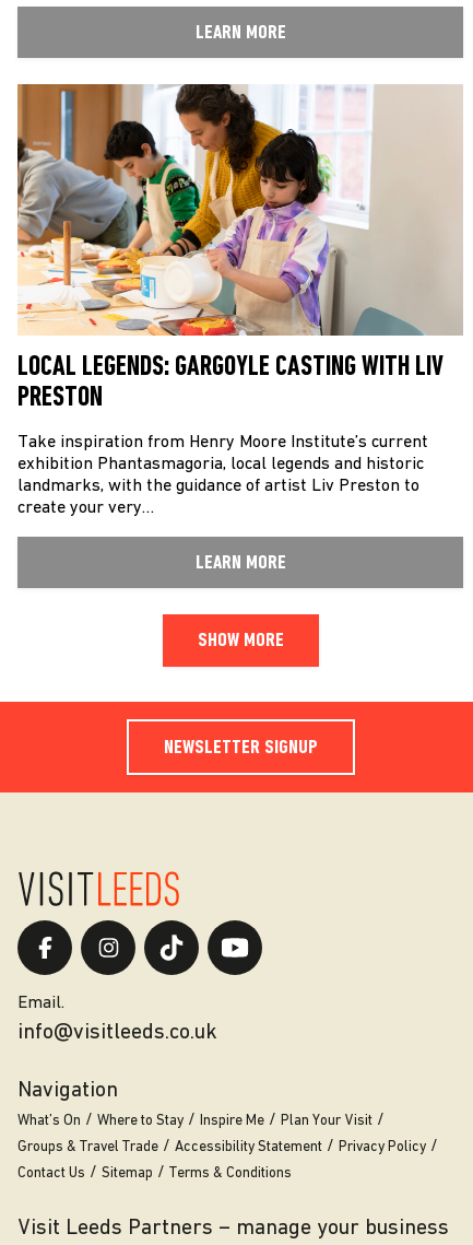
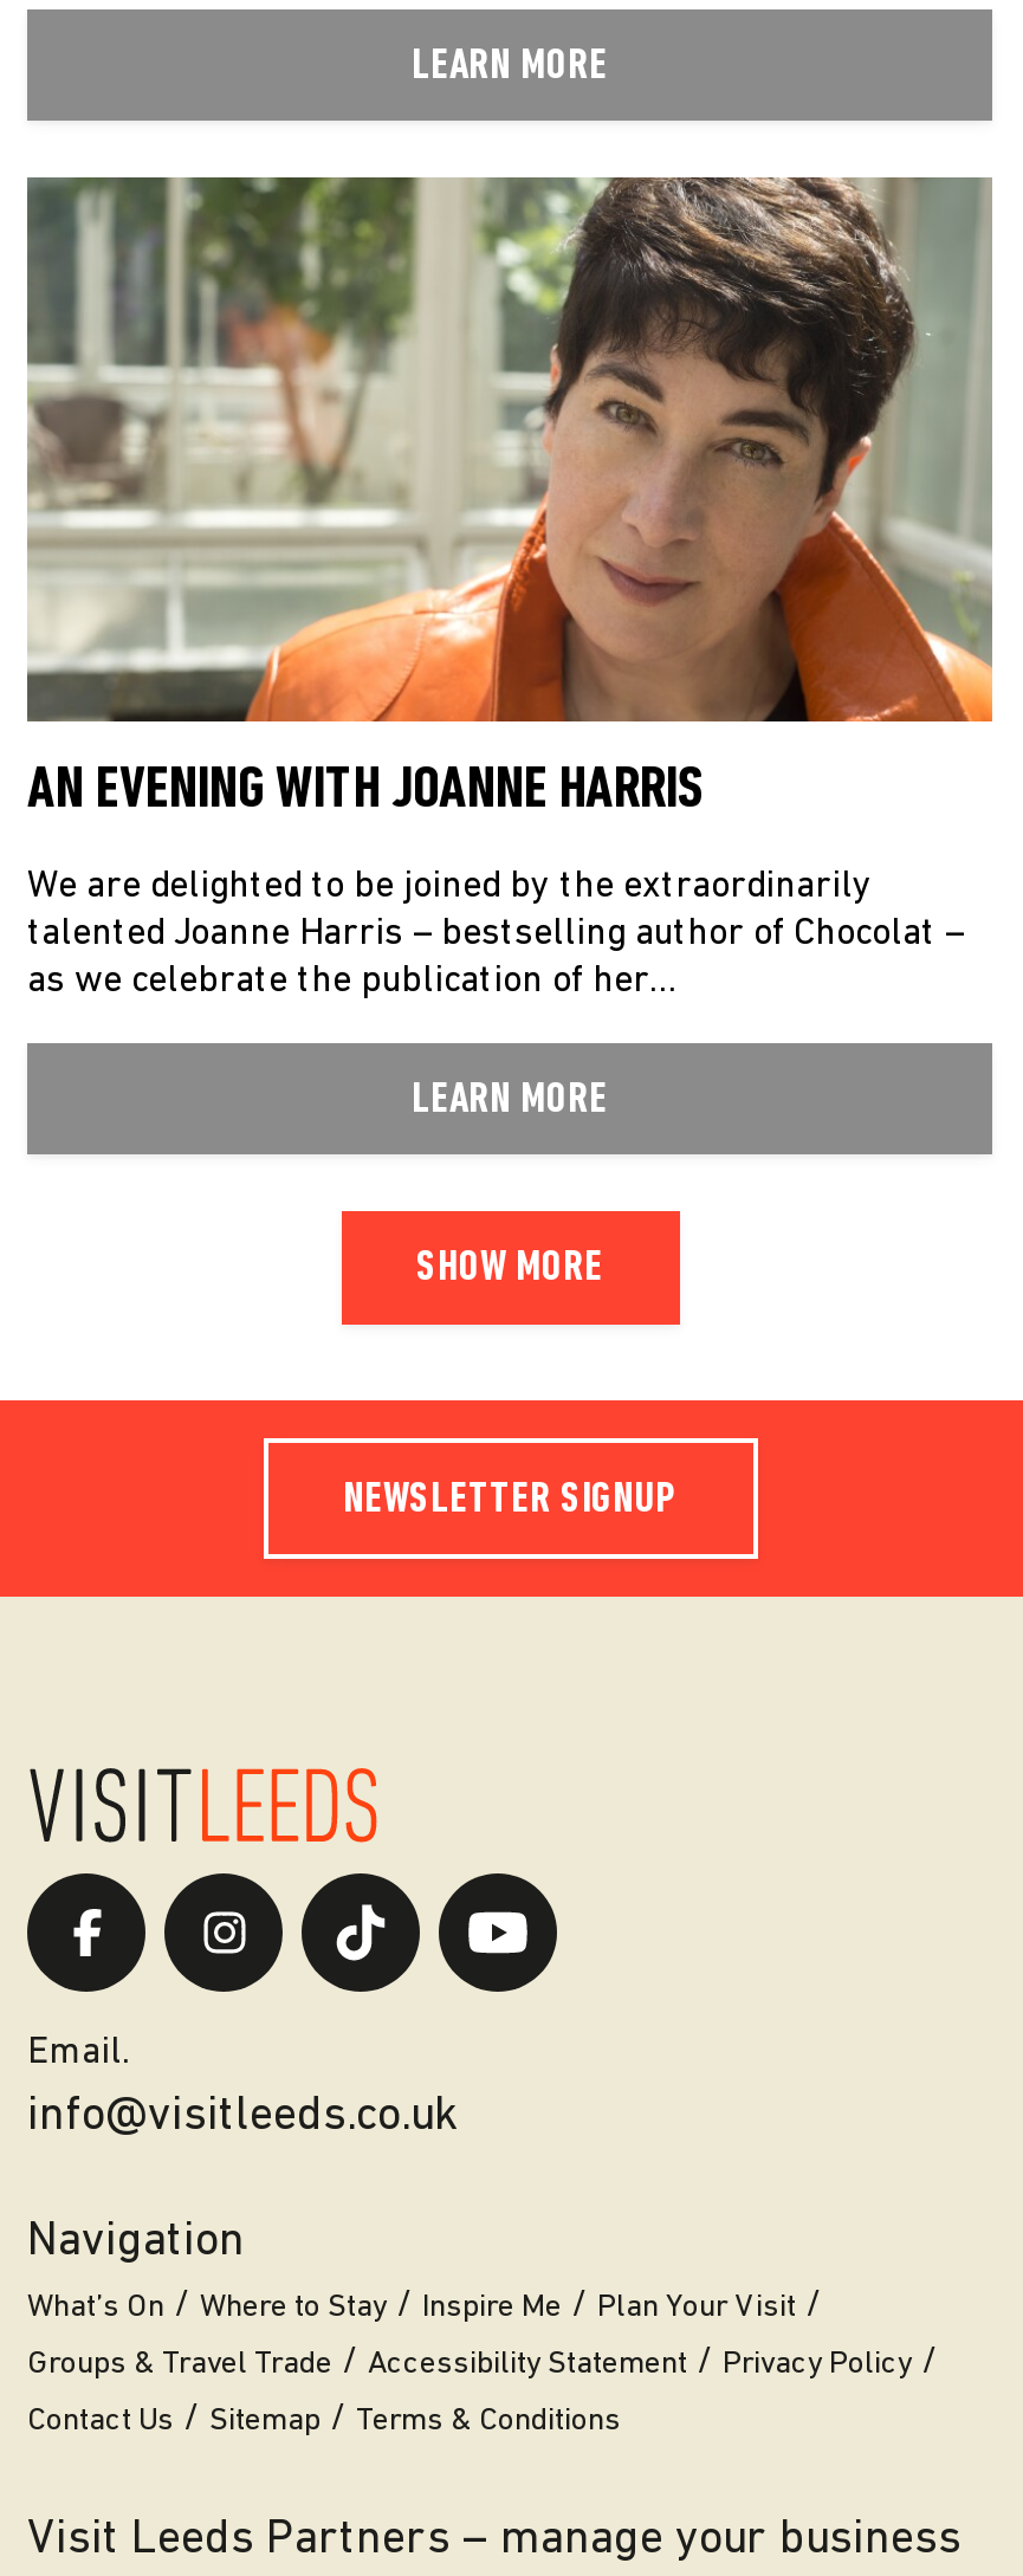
- [image]
- LOCAL LEGENDS: GARGOYLE CASTING WITH LIV
- PRESTON
+ [image]
+ AN EVENING WITH JOANNE HARRIS

- Take inspiration from Henry Moore Institute’s current
- exhibition Phantasmagoria, local legends and historic
- landmarks, with the guidance of artist Liv Preston to
- create your very…
+ We are delighted to be joined by the extraordinarily
+ talented Joanne Harris – bestselling author of Chocolat –
+ as we celebrate the publication of her…
